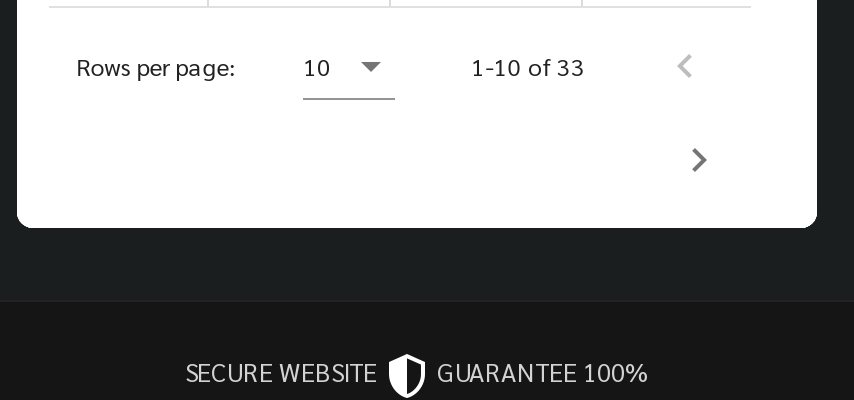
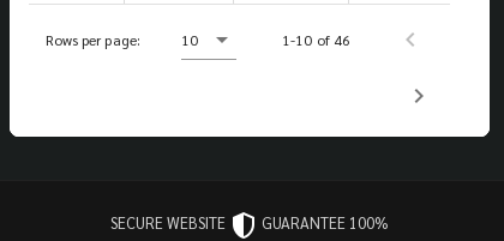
- 1-10 of 33
+ 1-10 of 46
